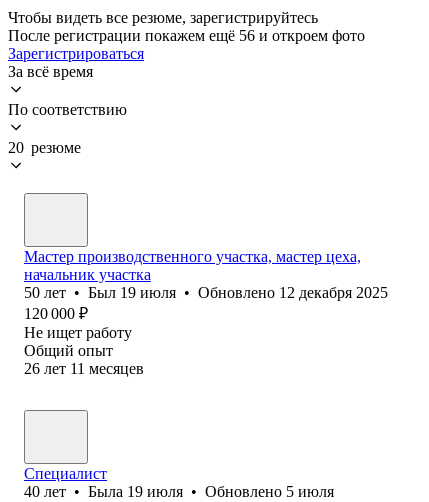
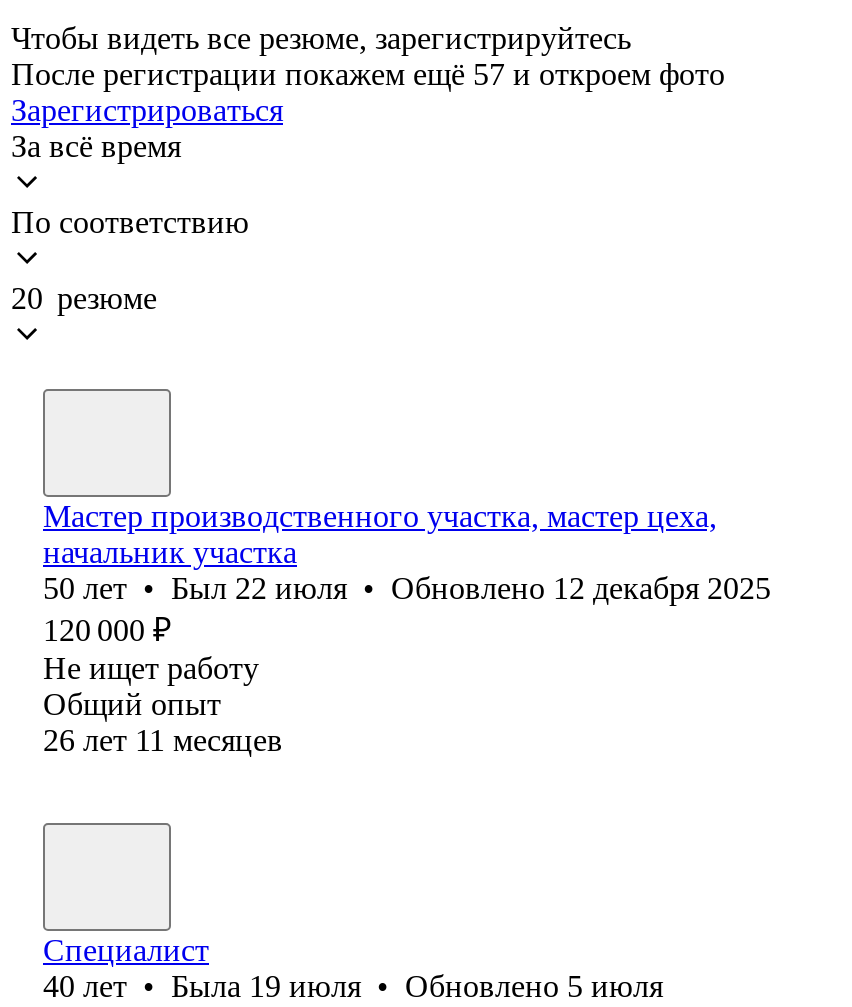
- После регистрации покажем ещё 56 и откроем фото
+ После регистрации покажем ещё 57 и откроем фото

- 50 лет • Был 19 июля • Обновлено 12 декабря 2025
+ 50 лет • Был 22 июля • Обновлено 12 декабря 2025
